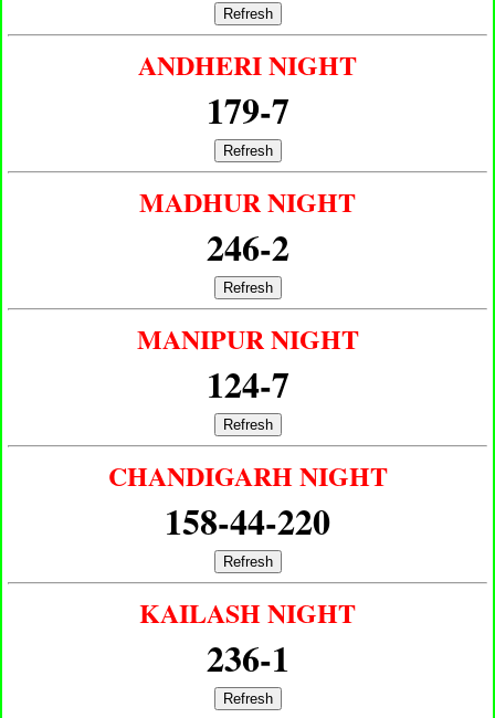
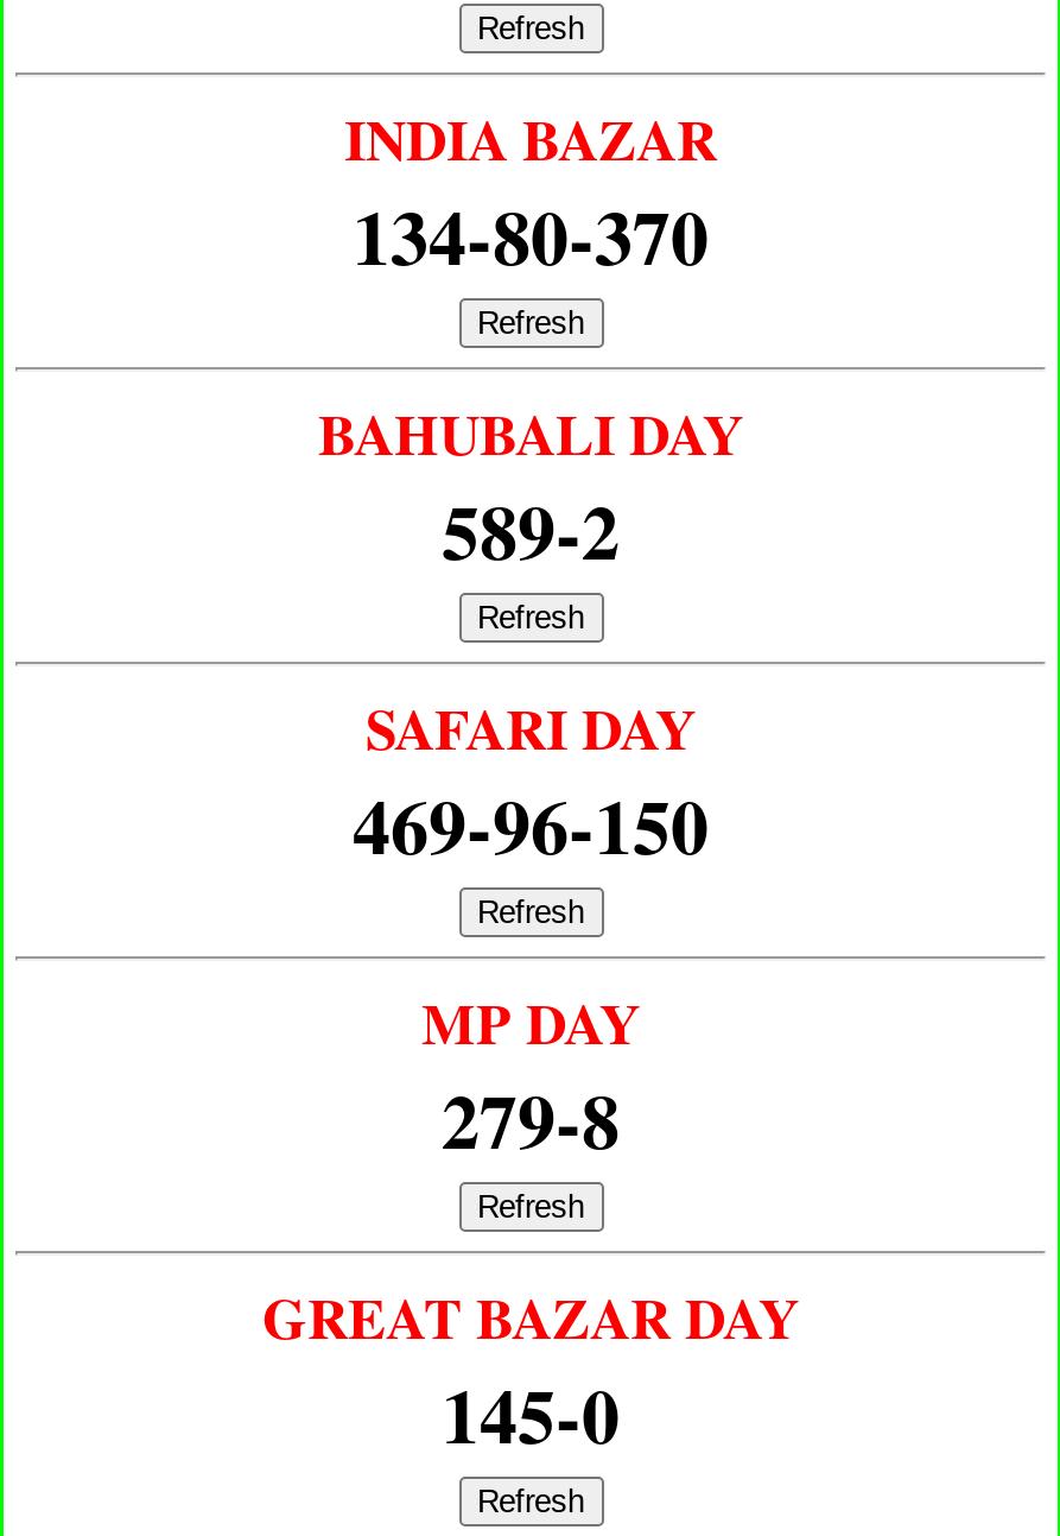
- ANDHERI NIGHT
- 179-7
+ INDIA BAZAR
+ 134-80-370

- MADHUR NIGHT
- 246-2
+ BAHUBALI DAY
+ 589-2

- MANIPUR NIGHT
- 124-7
+ SAFARI DAY
+ 469-96-150

- CHANDIGARH NIGHT
- 158-44-220
+ MP DAY
+ 279-8

- KAILASH NIGHT
- 236-1
+ GREAT BAZAR DAY
+ 145-0
